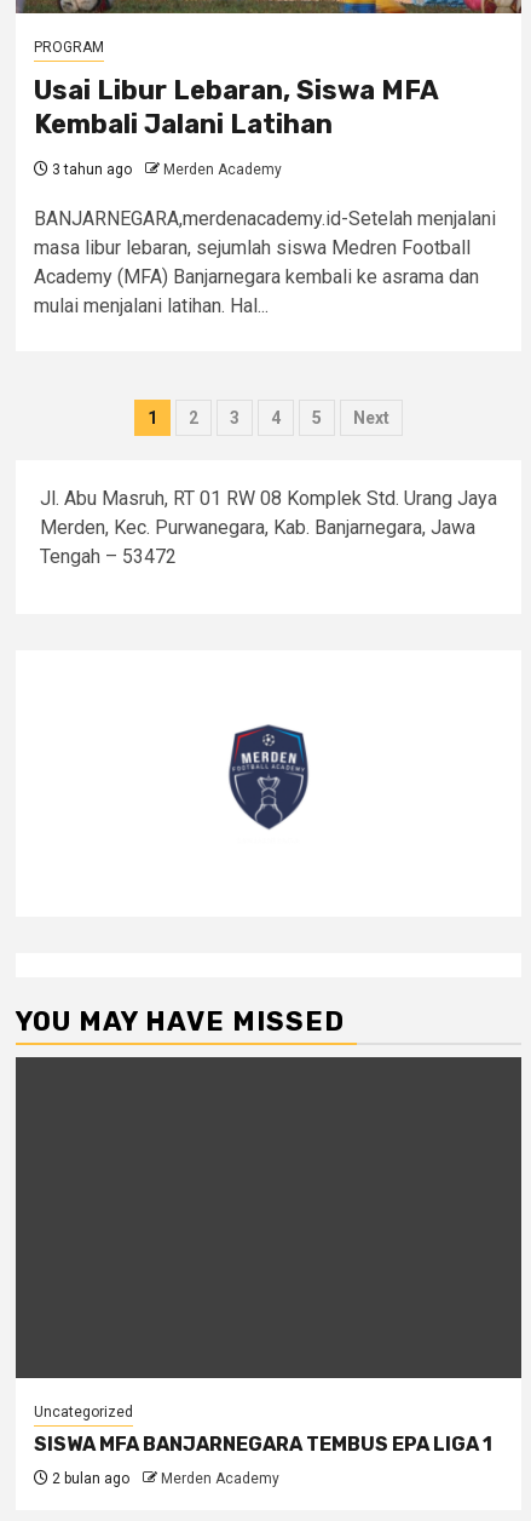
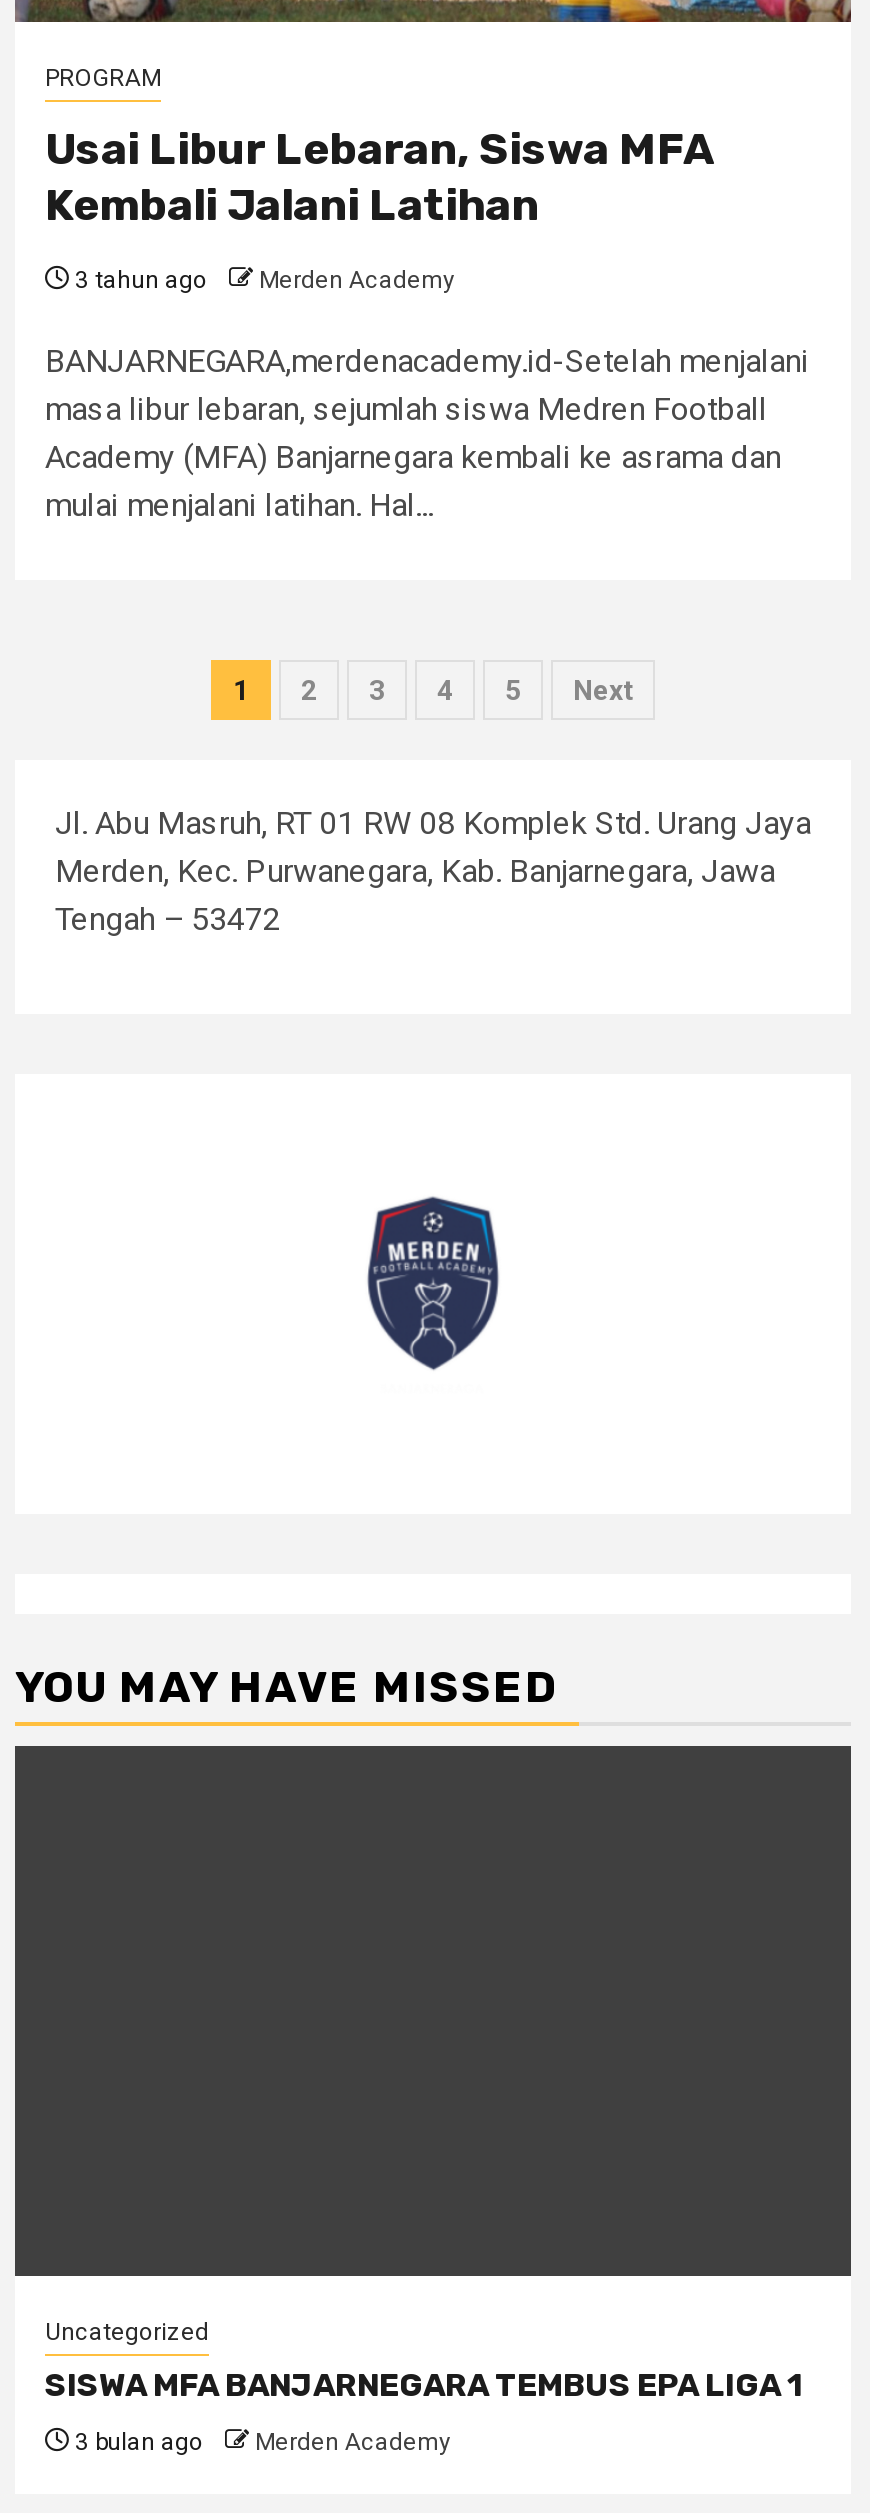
- 2 bulan ago Merden Academy
+ 3 bulan ago Merden Academy
